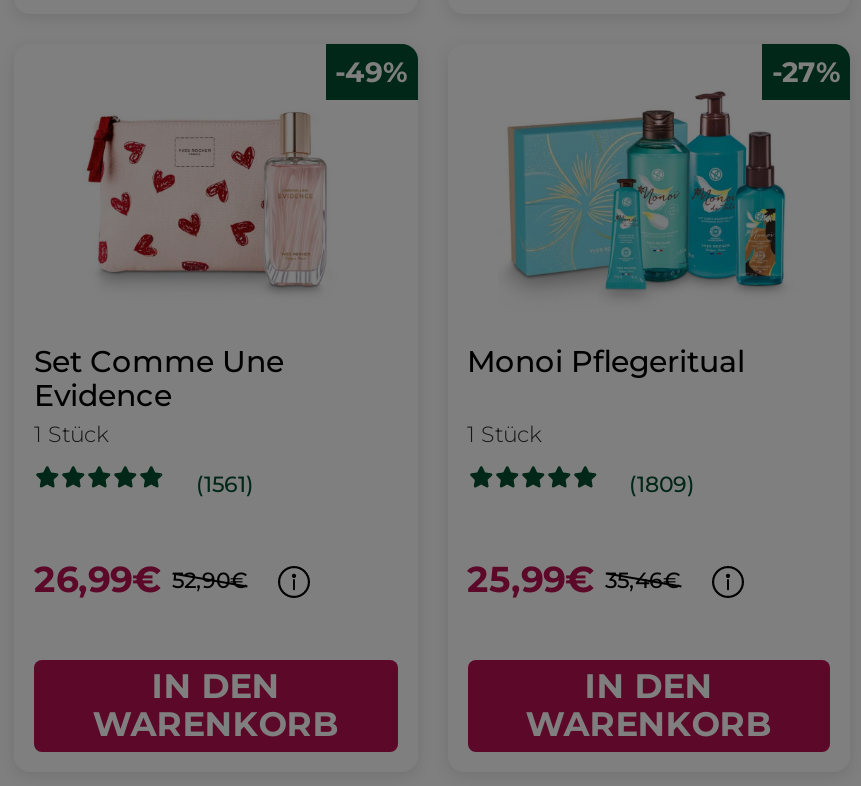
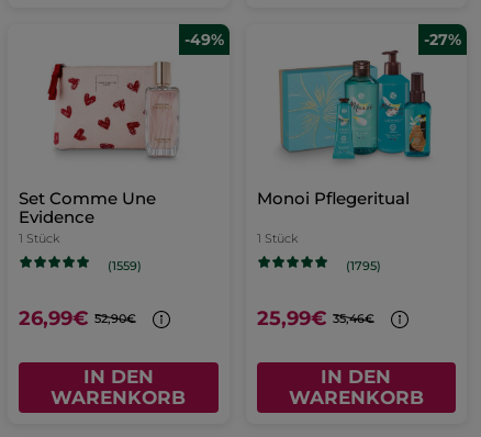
- (1561)
+ (1559)

- (1809)
+ (1795)
